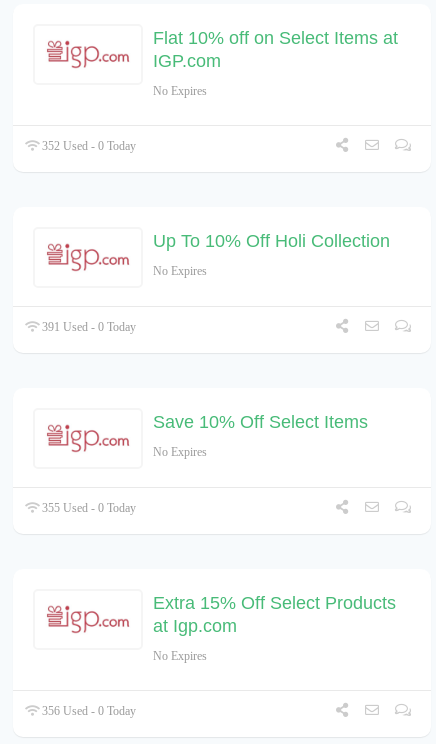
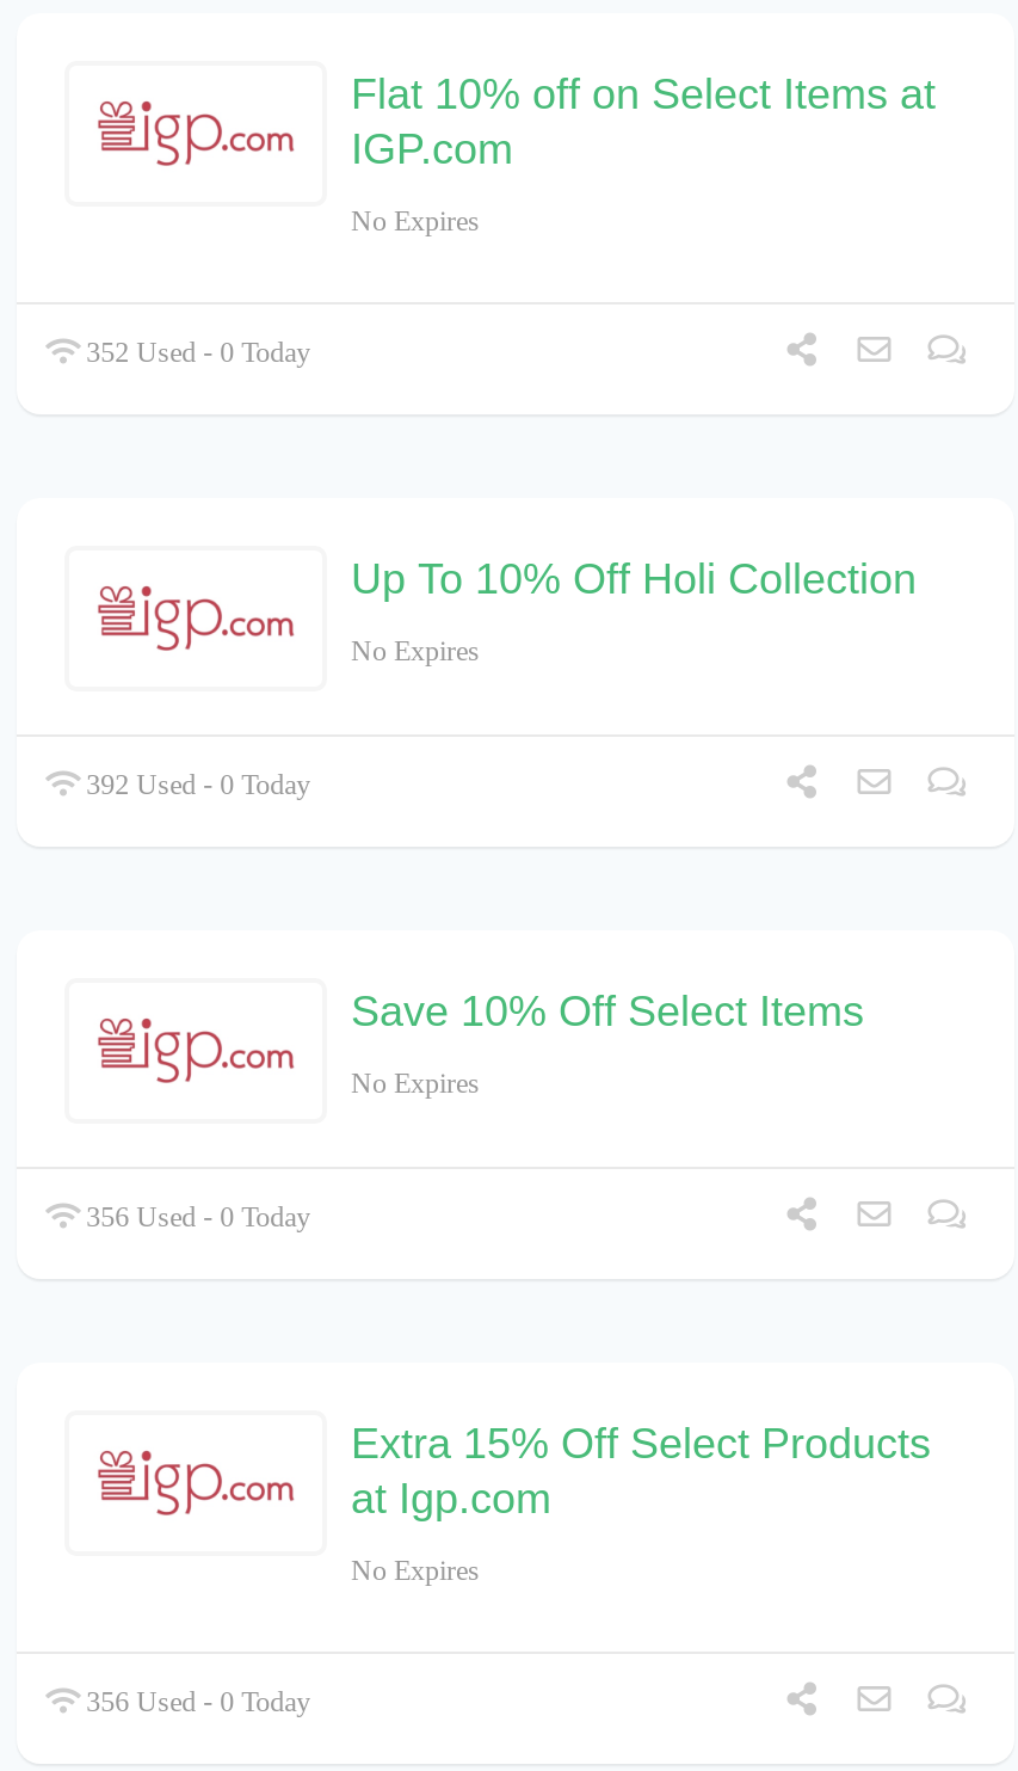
- 391 Used - 0 Today
+ 392 Used - 0 Today

- 355 Used - 0 Today
+ 356 Used - 0 Today
